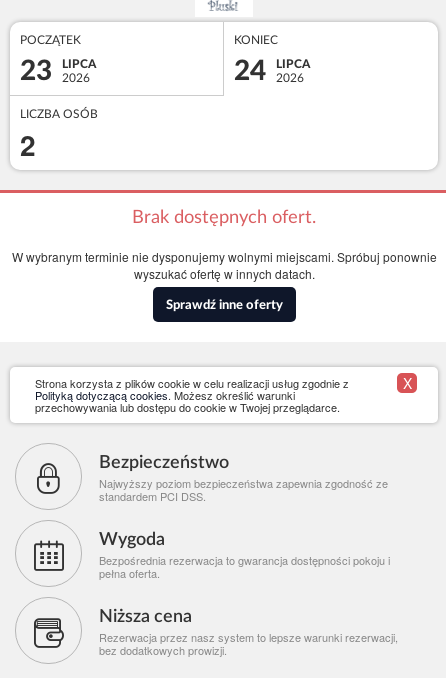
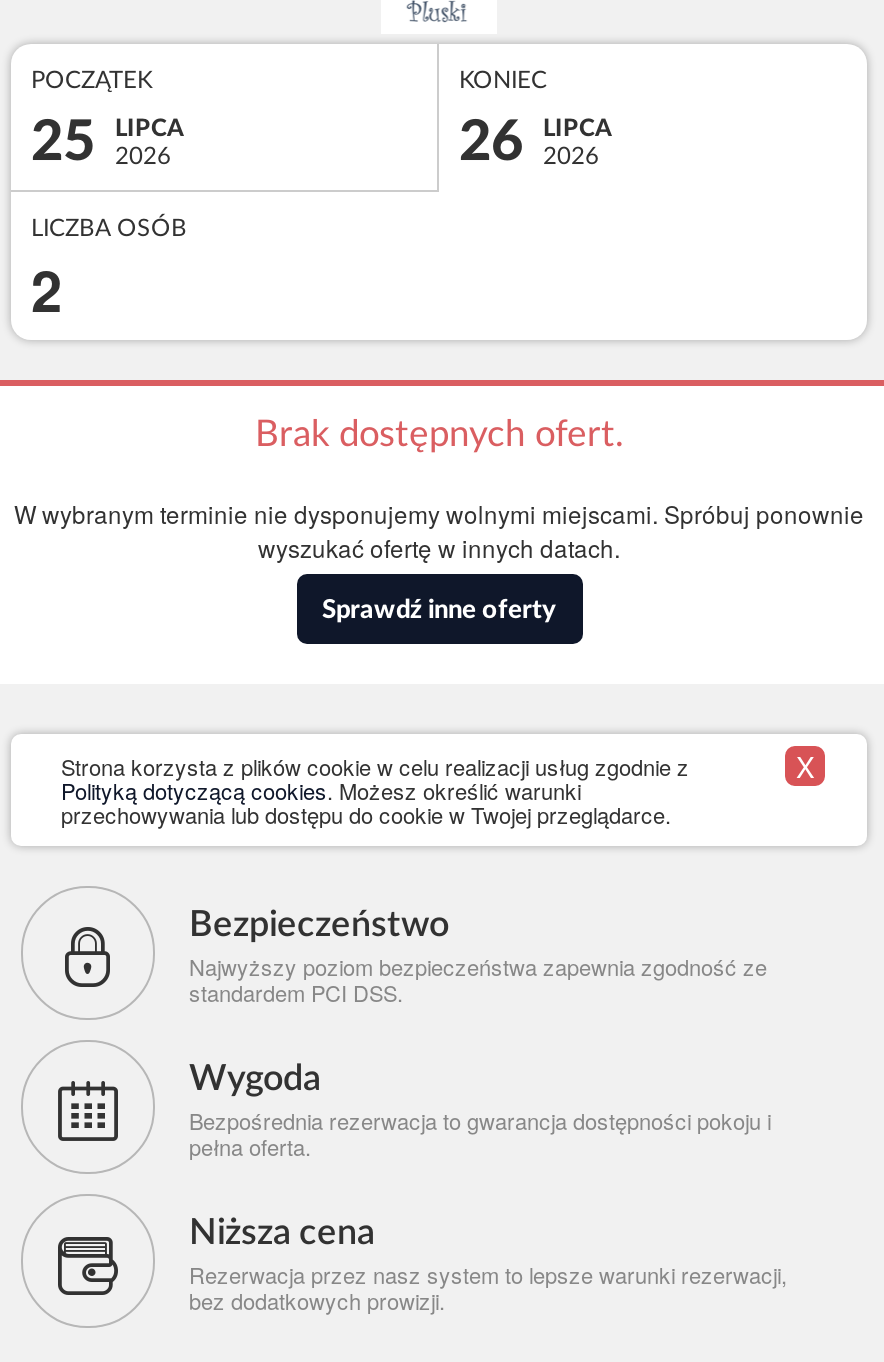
- 23 LIPCA 2026
+ 25 LIPCA 2026

- 24 LIPCA 2026
+ 26 LIPCA 2026
